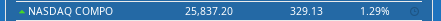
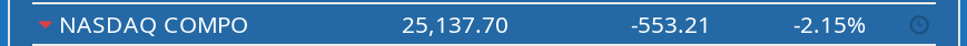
- 25,837.20
+ 25,137.70

- 329.13
+ -553.21

- 1.29%
+ -2.15%
